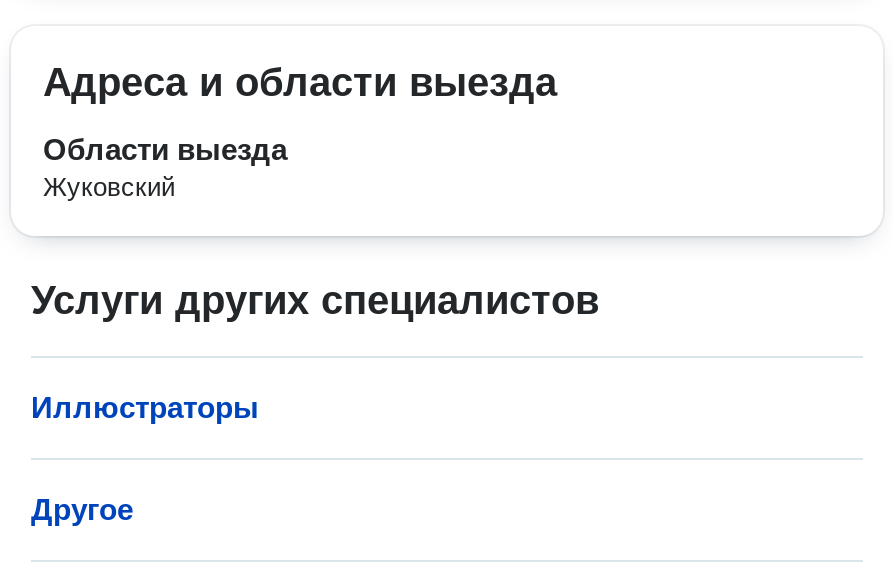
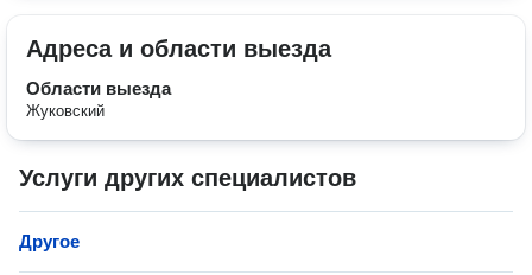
- Иллюстраторы
